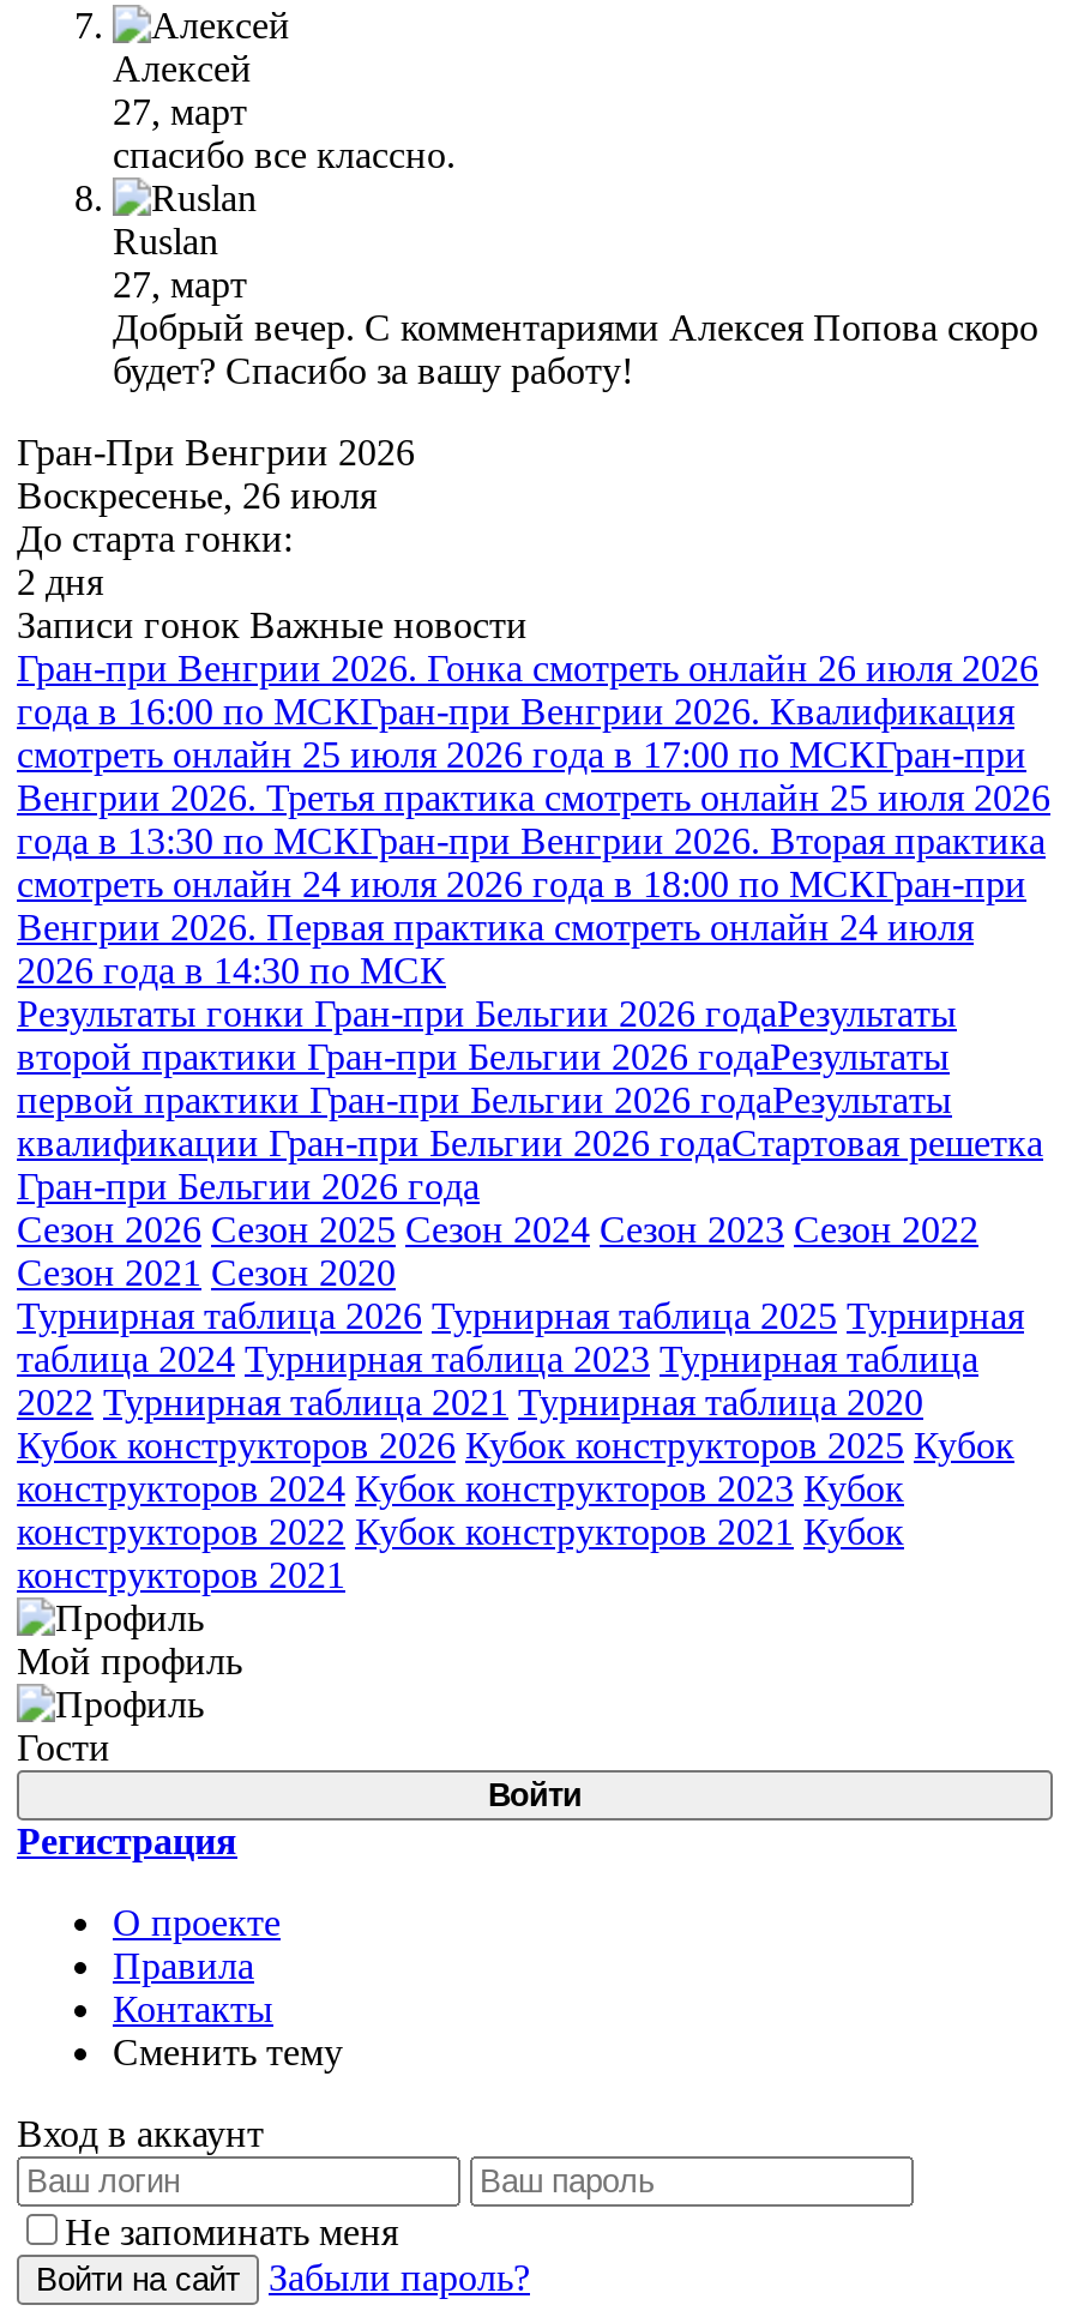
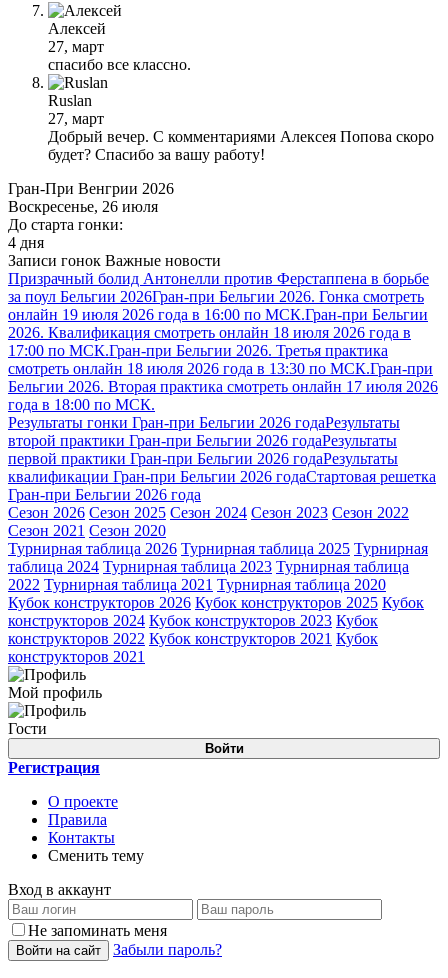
- 2 дня
+ 4 дня

- Гран-при Венгрии 2026. Гонка смотреть онлайн 26 июля 2026
- года в 16:00 по МСКГран-при Венгрии 2026. Квалификация
- смотреть онлайн 25 июля 2026 года в 17:00 по МСКГран-при
- Венгрии 2026. Третья практика смотреть онлайн 25 июля 2026
- года в 13:30 по МСКГран-при Венгрии 2026. Вторая практика
- смотреть онлайн 24 июля 2026 года в 18:00 по МСКГран-при
- Венгрии 2026. Первая практика смотреть онлайн 24 июля
- 2026 года в 14:30 по МСК
+ Призрачный болид Антонелли против Ферстаппена в борьбе
+ за поул Бельгии 2026Гран-при Бельгии 2026. Гонка смотреть
+ онлайн 19 июля 2026 года в 16:00 по МСК.Гран-при Бельгии
+ 2026. Квалификация смотреть онлайн 18 июля 2026 года в
+ 17:00 по МСК.Гран-при Бельгии 2026. Третья практика
+ смотреть онлайн 18 июля 2026 года в 13:30 по МСК.Гран-при
+ Бельгии 2026. Вторая практика смотреть онлайн 17 июля 2026
+ года в 18:00 по МСК.
